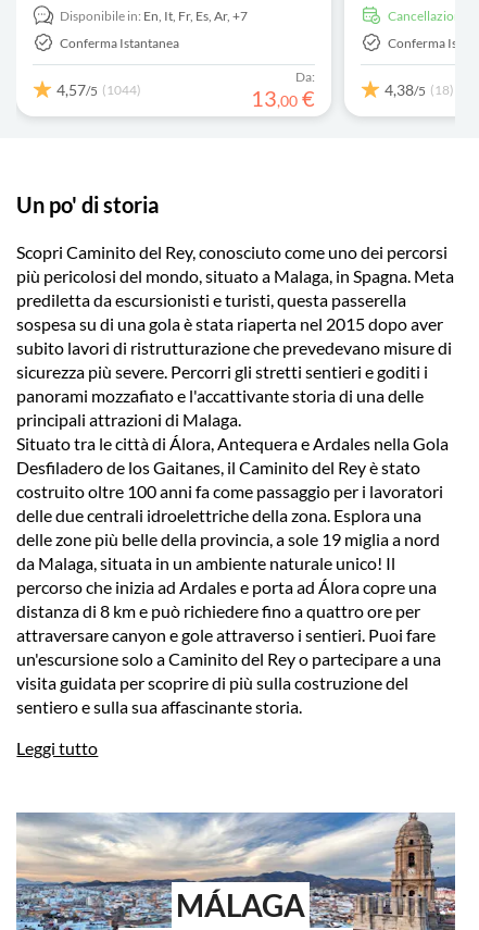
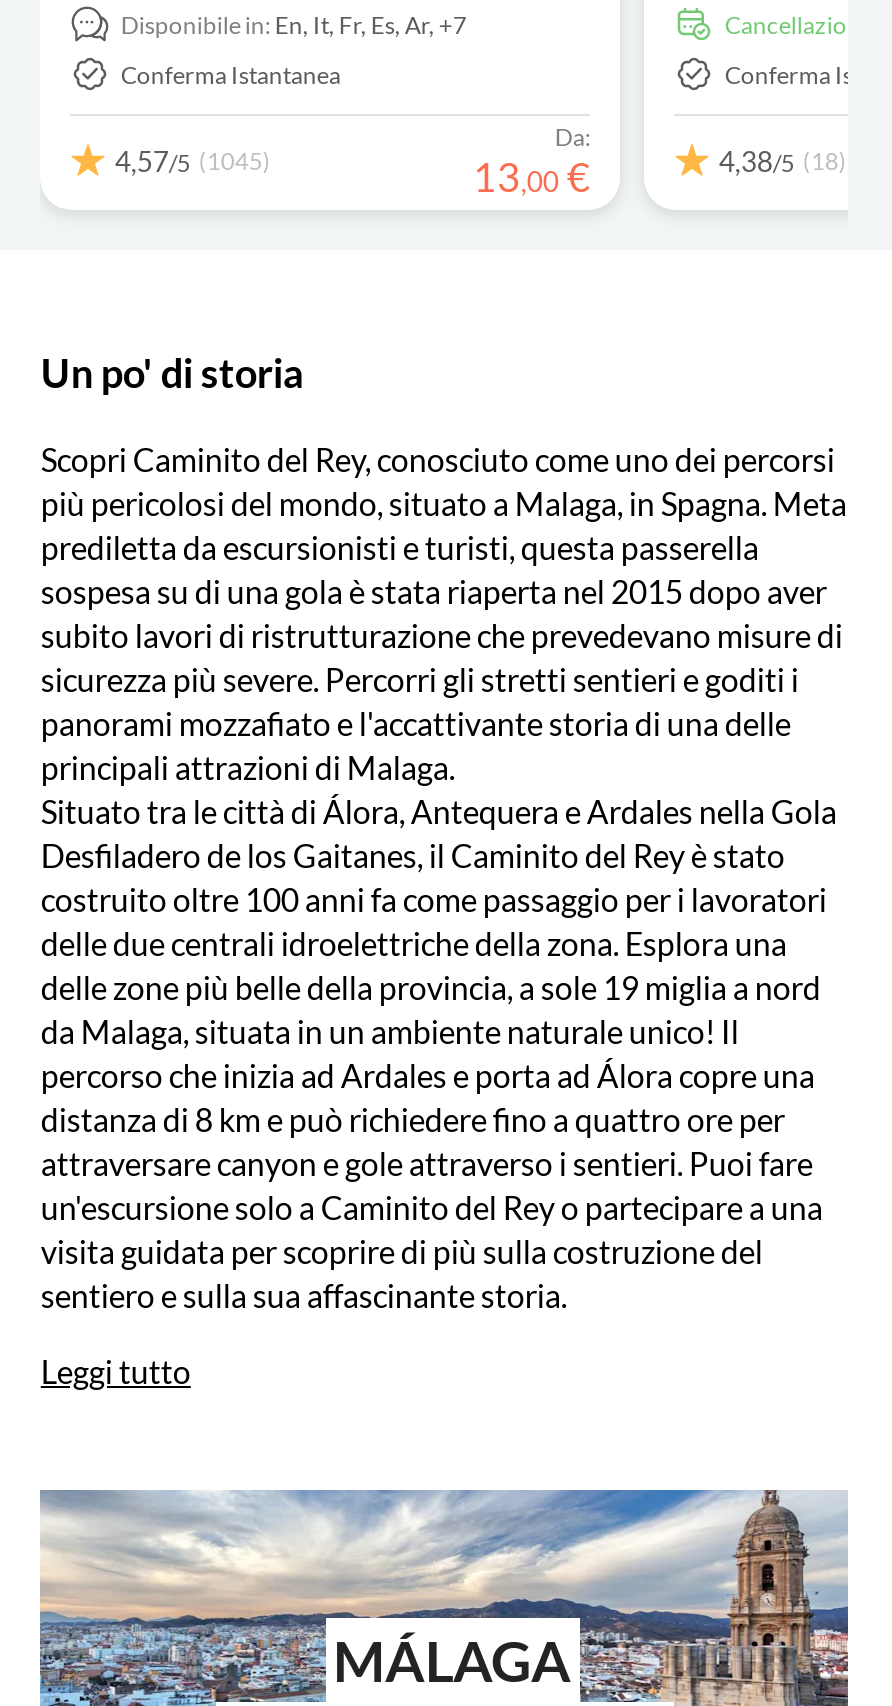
- 4,57/5 (1044)
+ 4,57/5 (1045)
